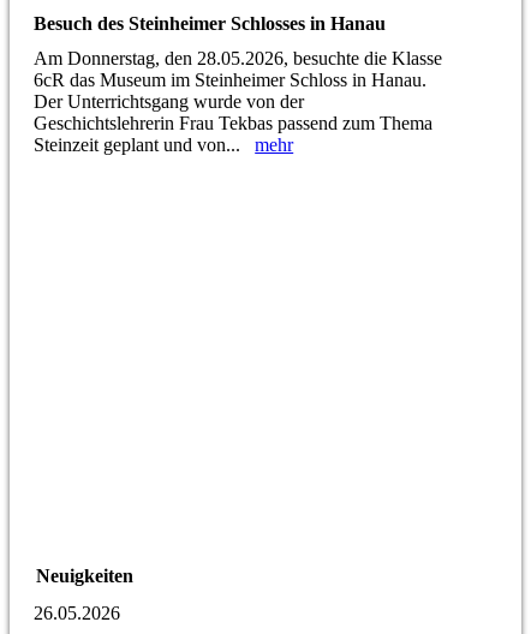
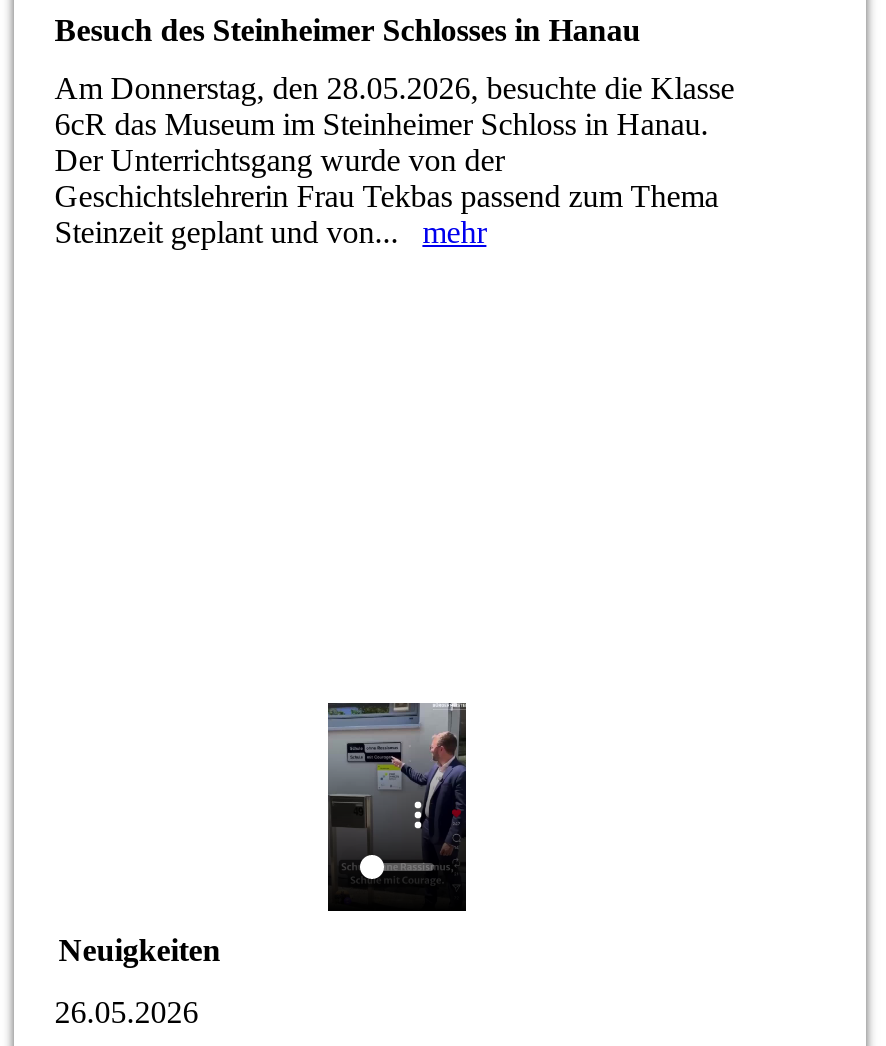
+ [image]
